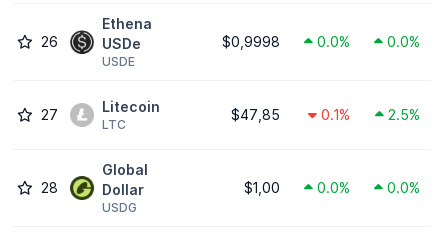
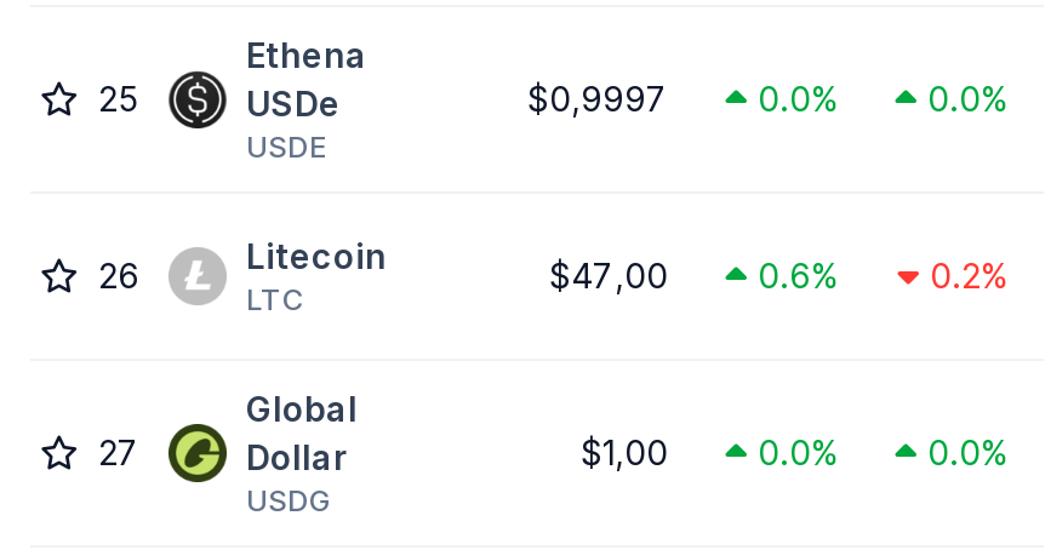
- 26
+ 25

- $0,9998
+ $0,9997

- 27
+ 26

- $47,85
+ $47,00

- 0.1%
+ 0.6%

- 2.5%
+ 0.2%

- 28
+ 27
